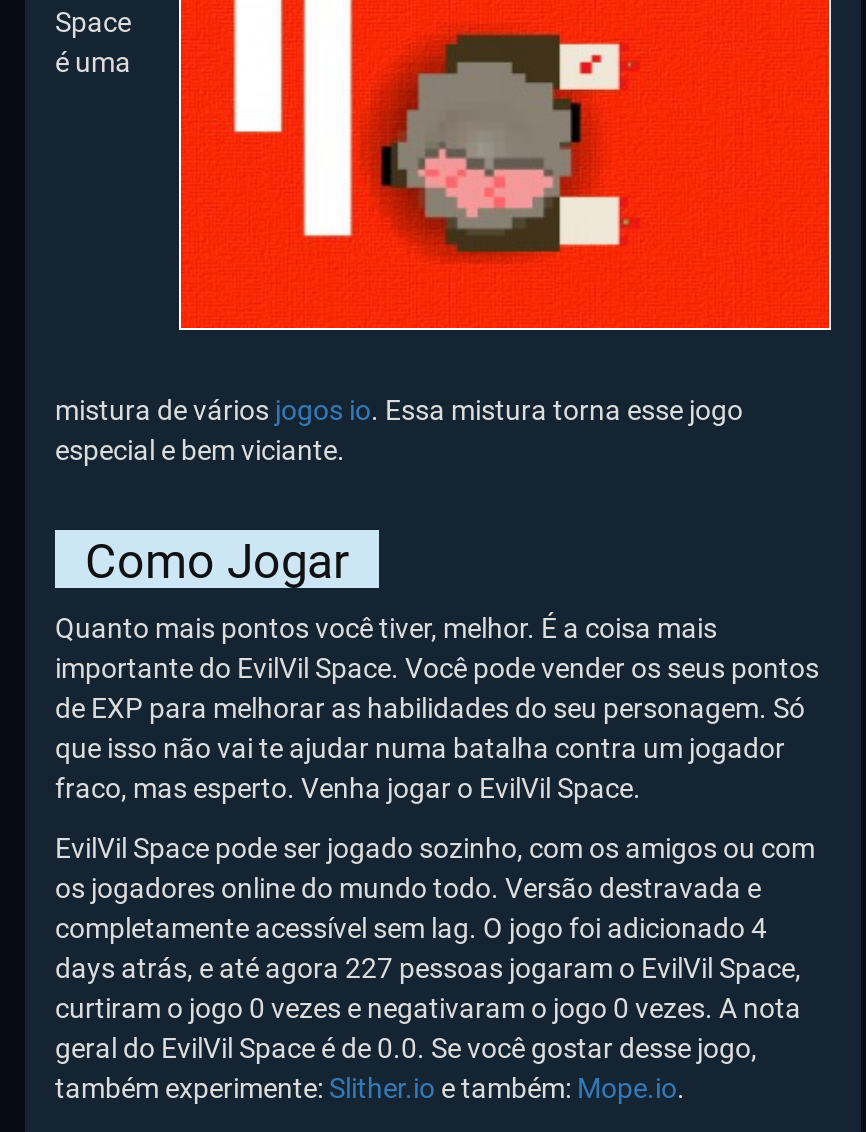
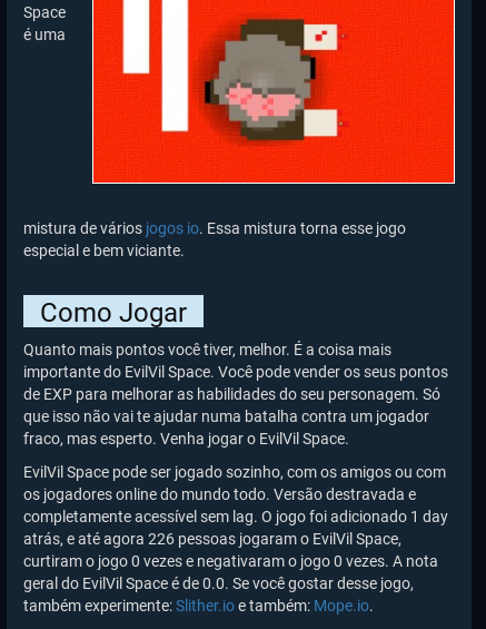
- completamente acessível sem lag. O jogo foi adicionado 4
- days atrás, e até agora 227 pessoas jogaram o EvilVil Space,
+ completamente acessível sem lag. O jogo foi adicionado 1 day
+ atrás, e até agora 226 pessoas jogaram o EvilVil Space,
